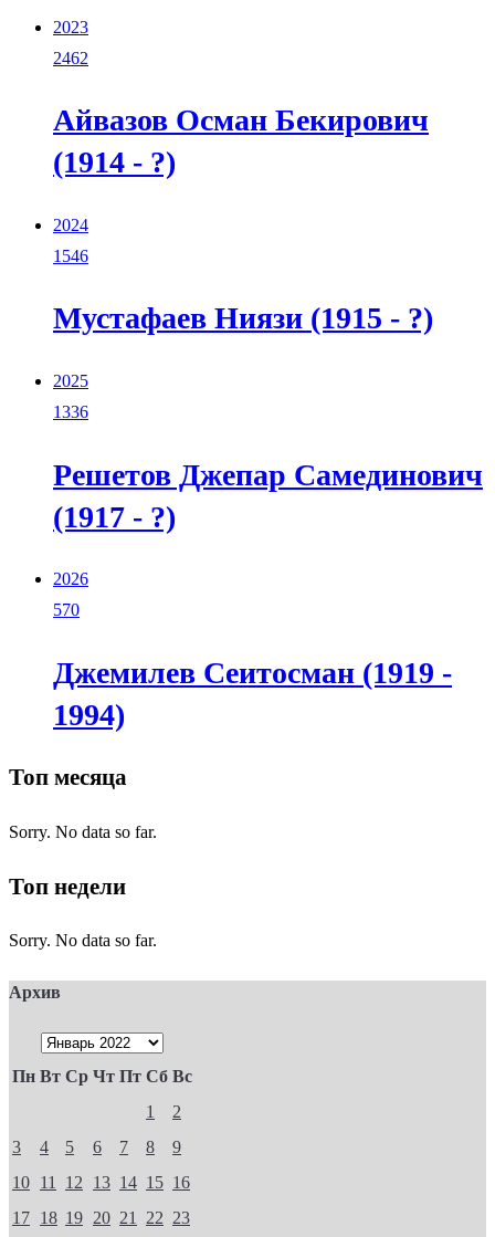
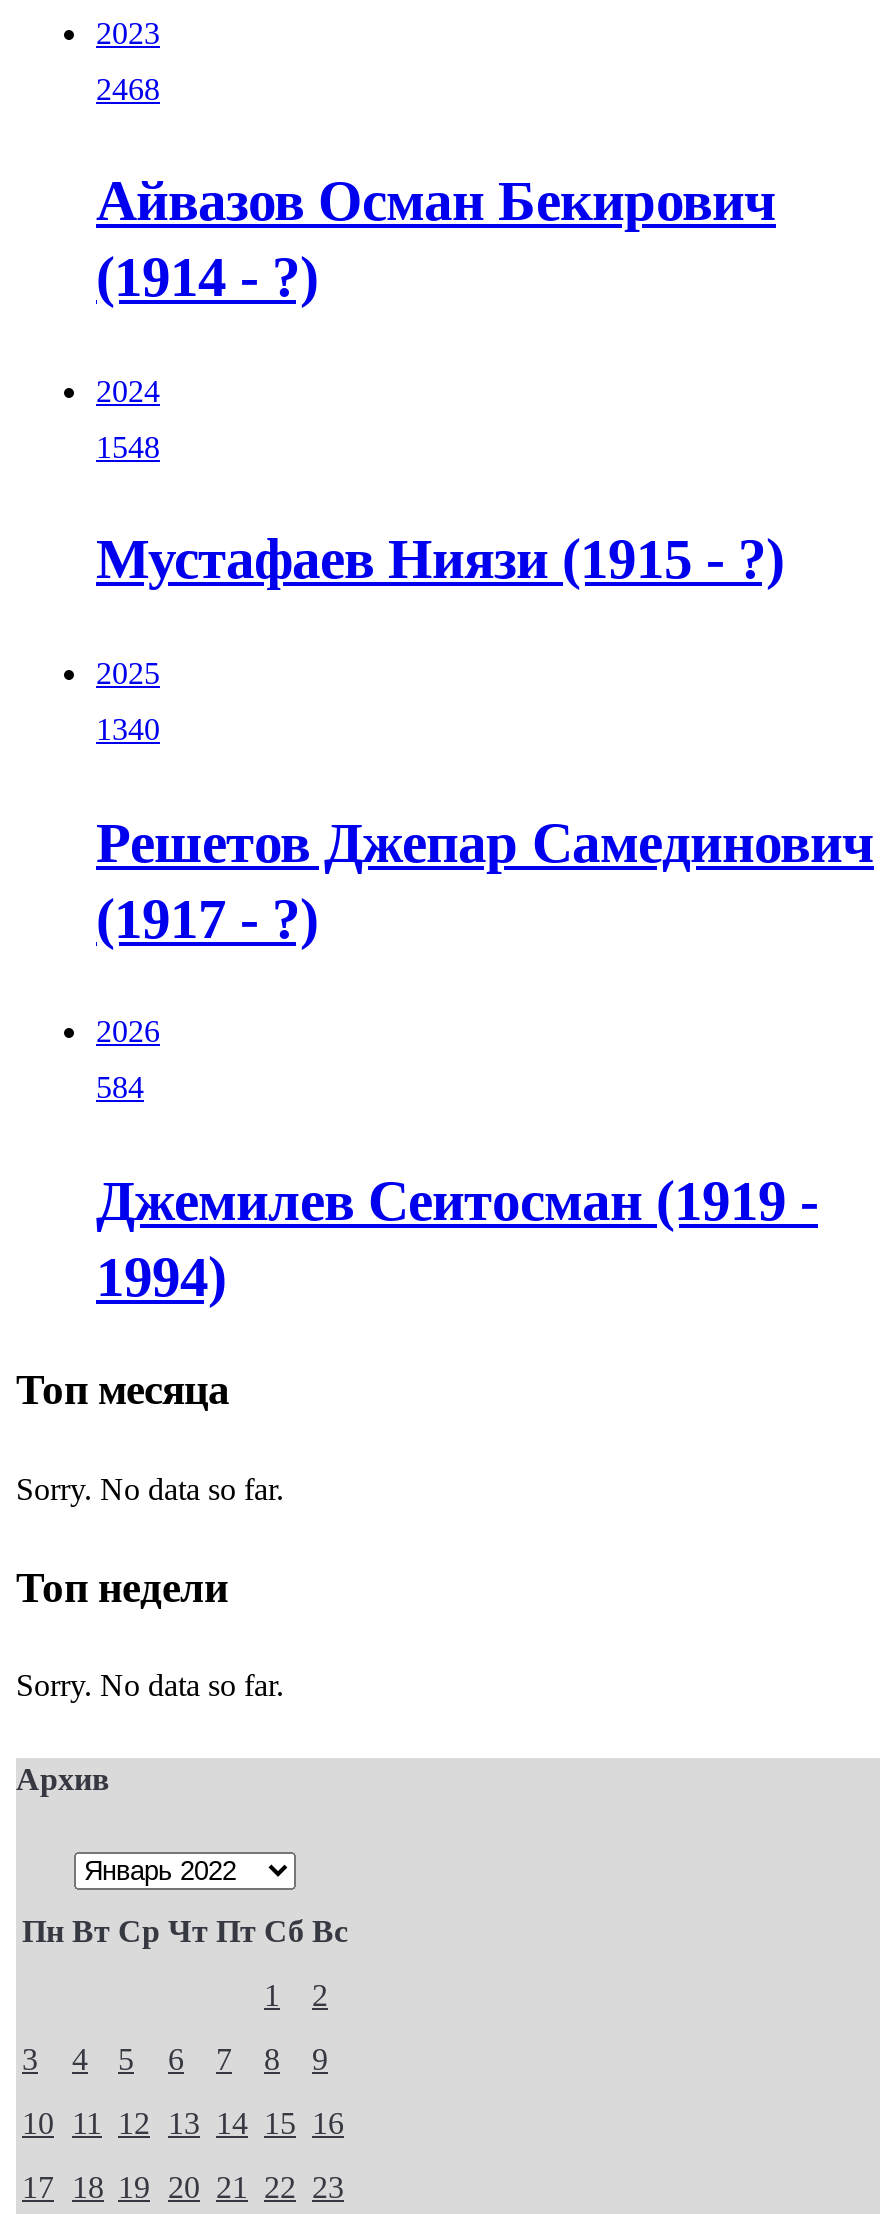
- 2462
+ 2468

- 1546
+ 1548

- 1336
+ 1340

- 570
+ 584
